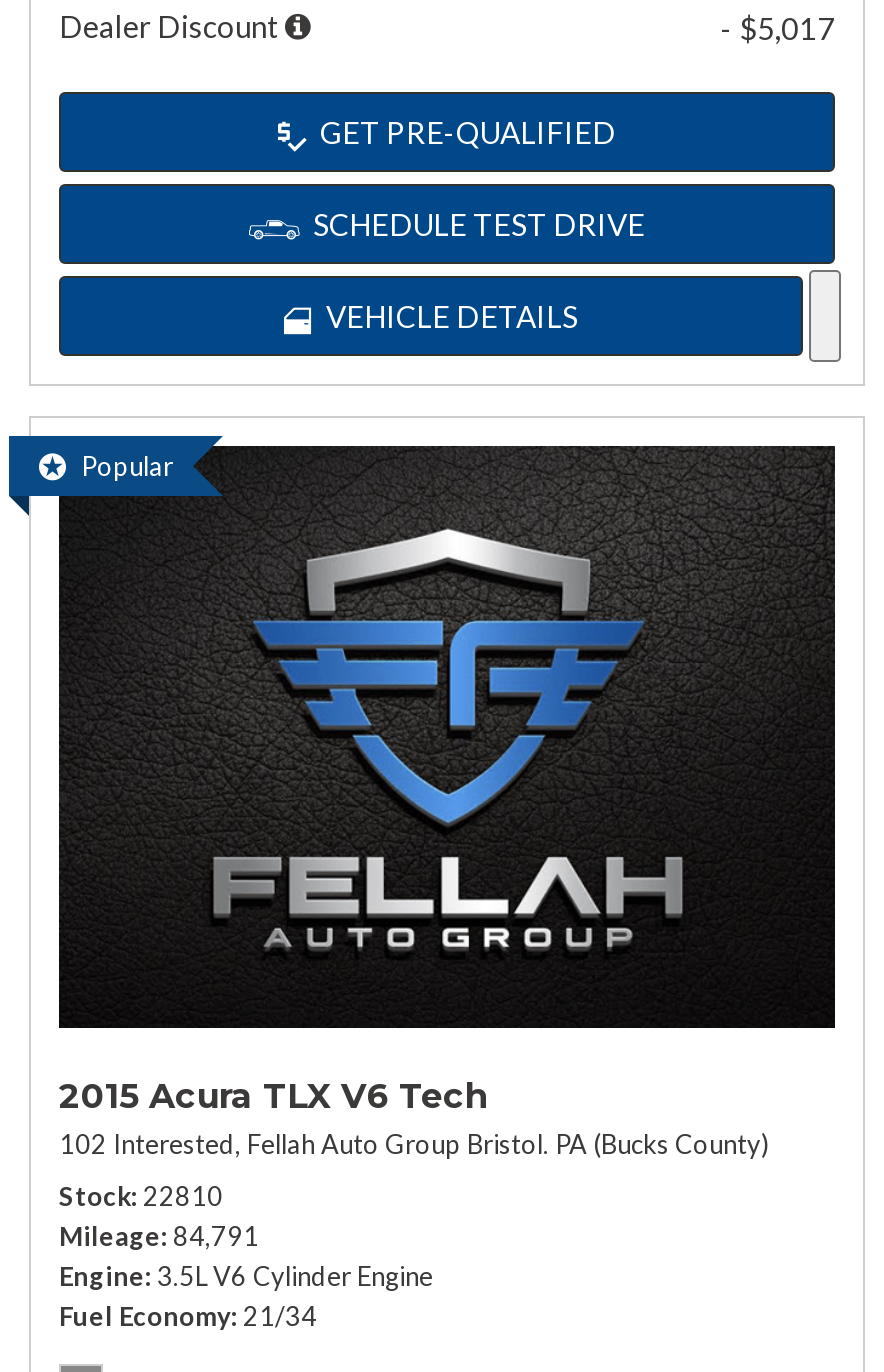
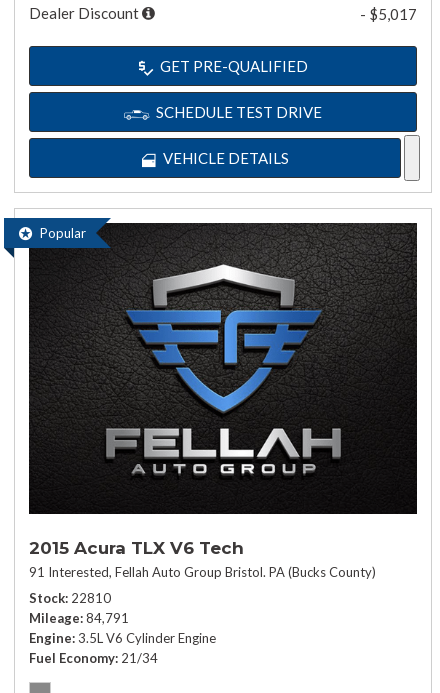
- 102 Interested, Fellah Auto Group Bristol. PA (Bucks County)
+ 91 Interested, Fellah Auto Group Bristol. PA (Bucks County)
